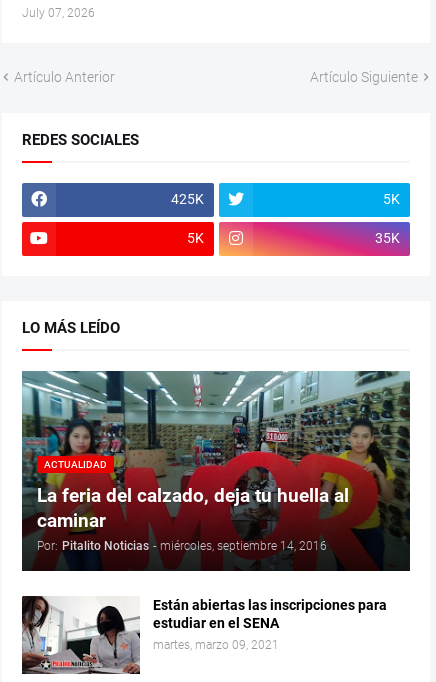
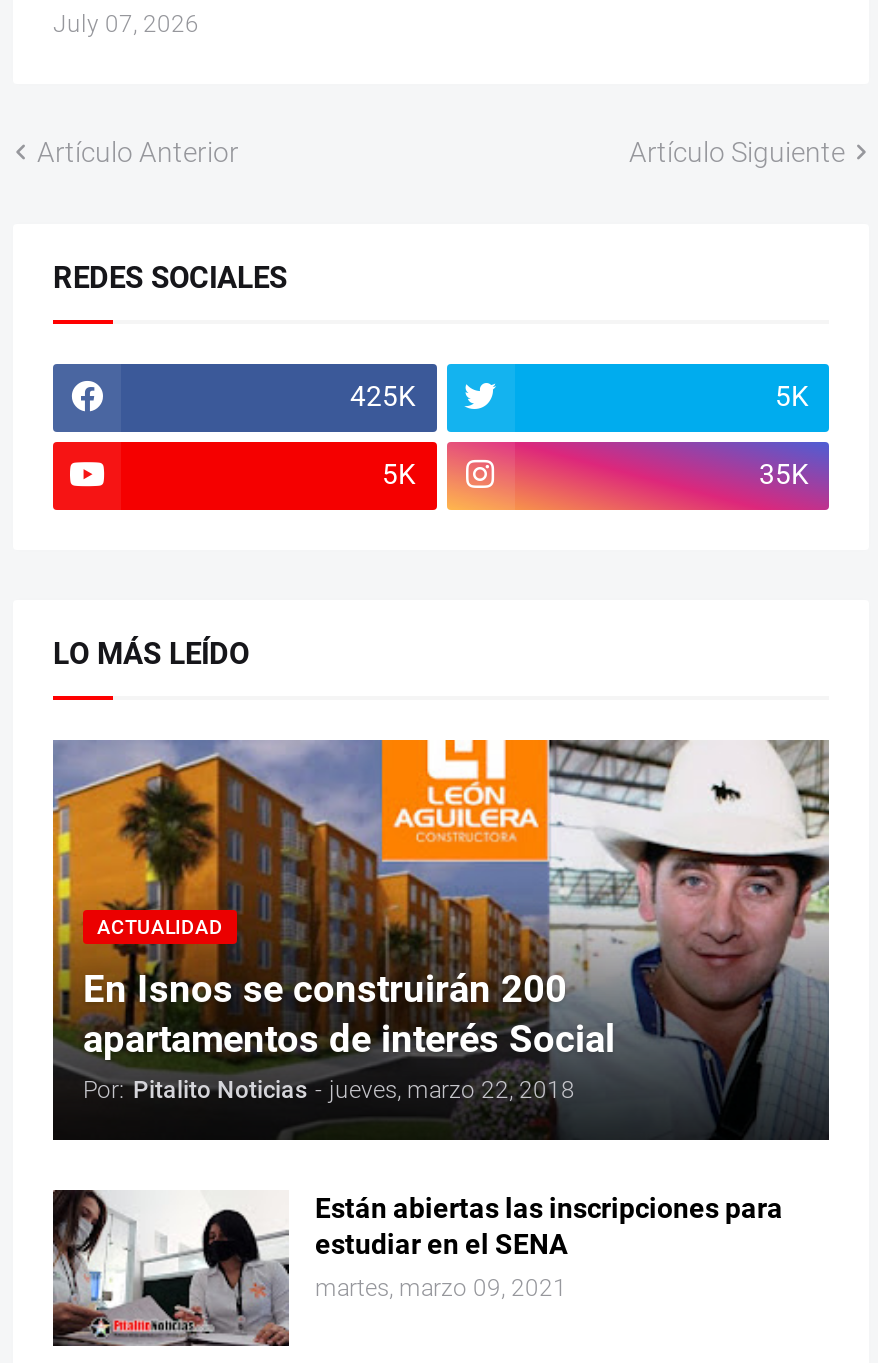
- [image]
- La feria del calzado, deja tu huella al
- caminar
- Por: Pitalito Noticias - miércoles, septiembre 14, 2016
+ [image]
+ En Isnos se construirán 200
+ apartamentos de interés Social
+ Por: Pitalito Noticias - jueves, marzo 22, 2018
